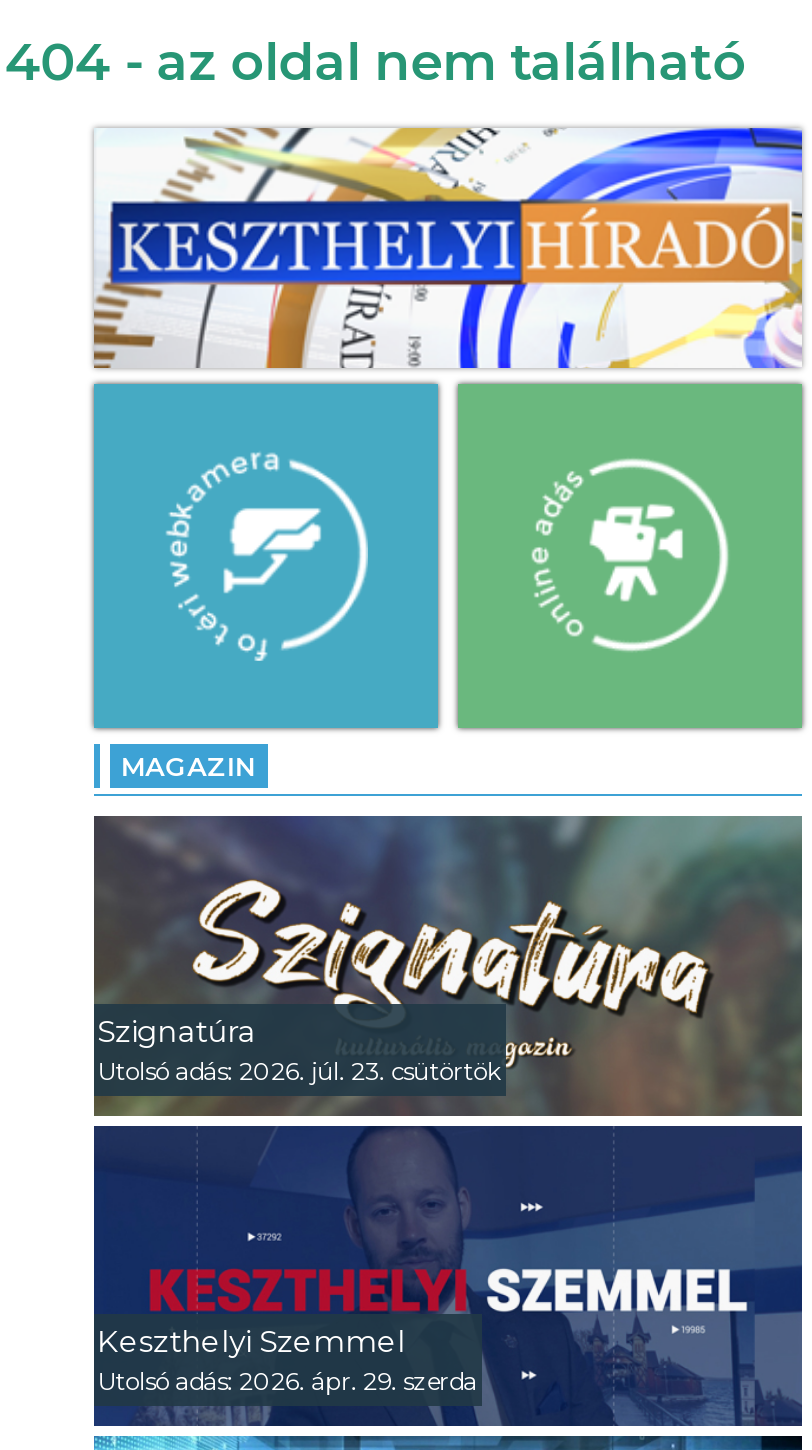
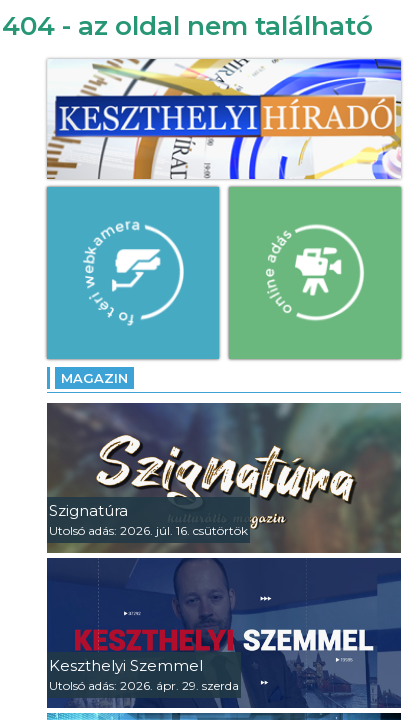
- Utolsó adás: 2026. júl. 23. csütörtök
+ Utolsó adás: 2026. júl. 16. csütörtök
